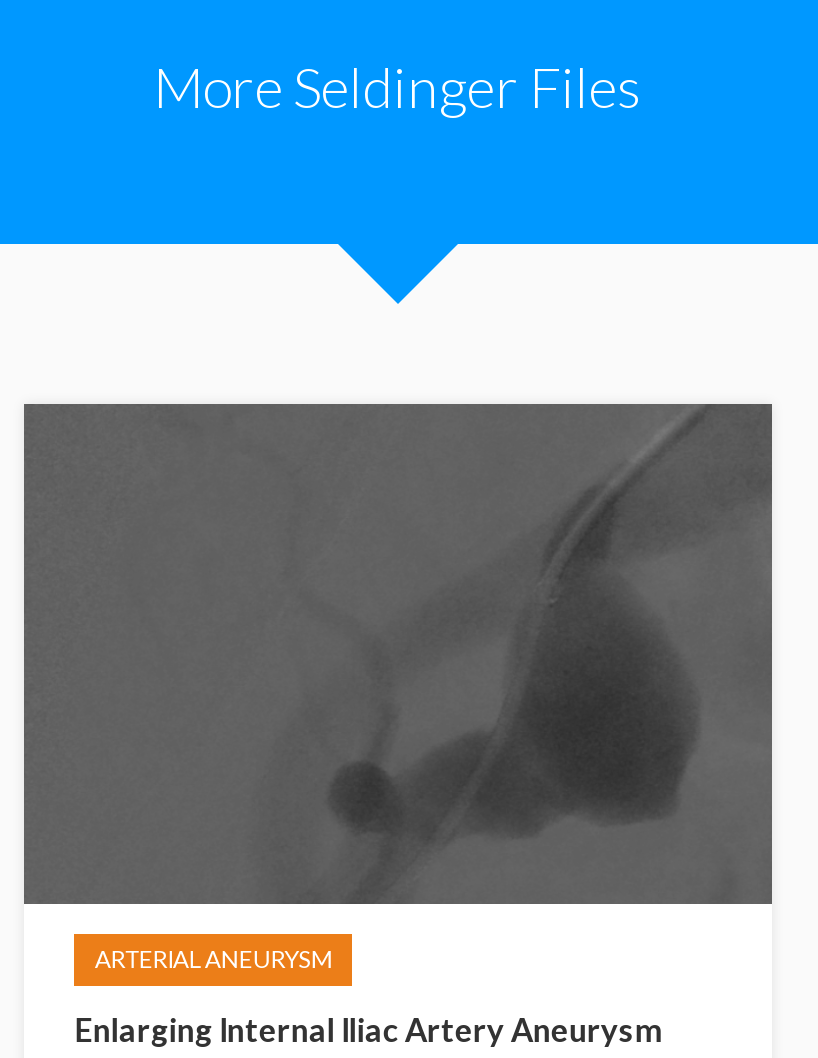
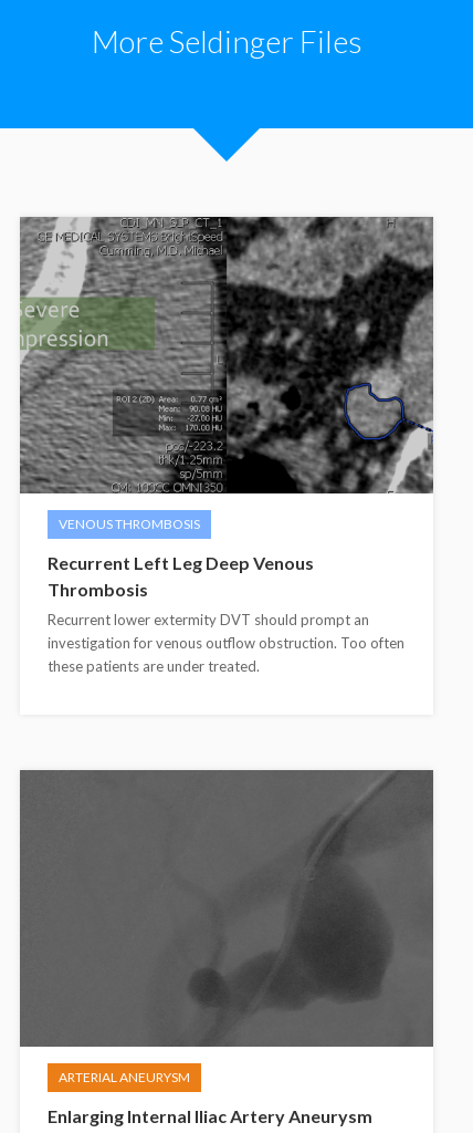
+ [image]
+ VENOUS THROMBOSIS
+ Recurrent Left Leg Deep Venous
+ Thrombosis
+ Recurrent lower extermity DVT should prompt an
+ investigation for venous outflow obstruction. Too often
+ these patients are under treated.
